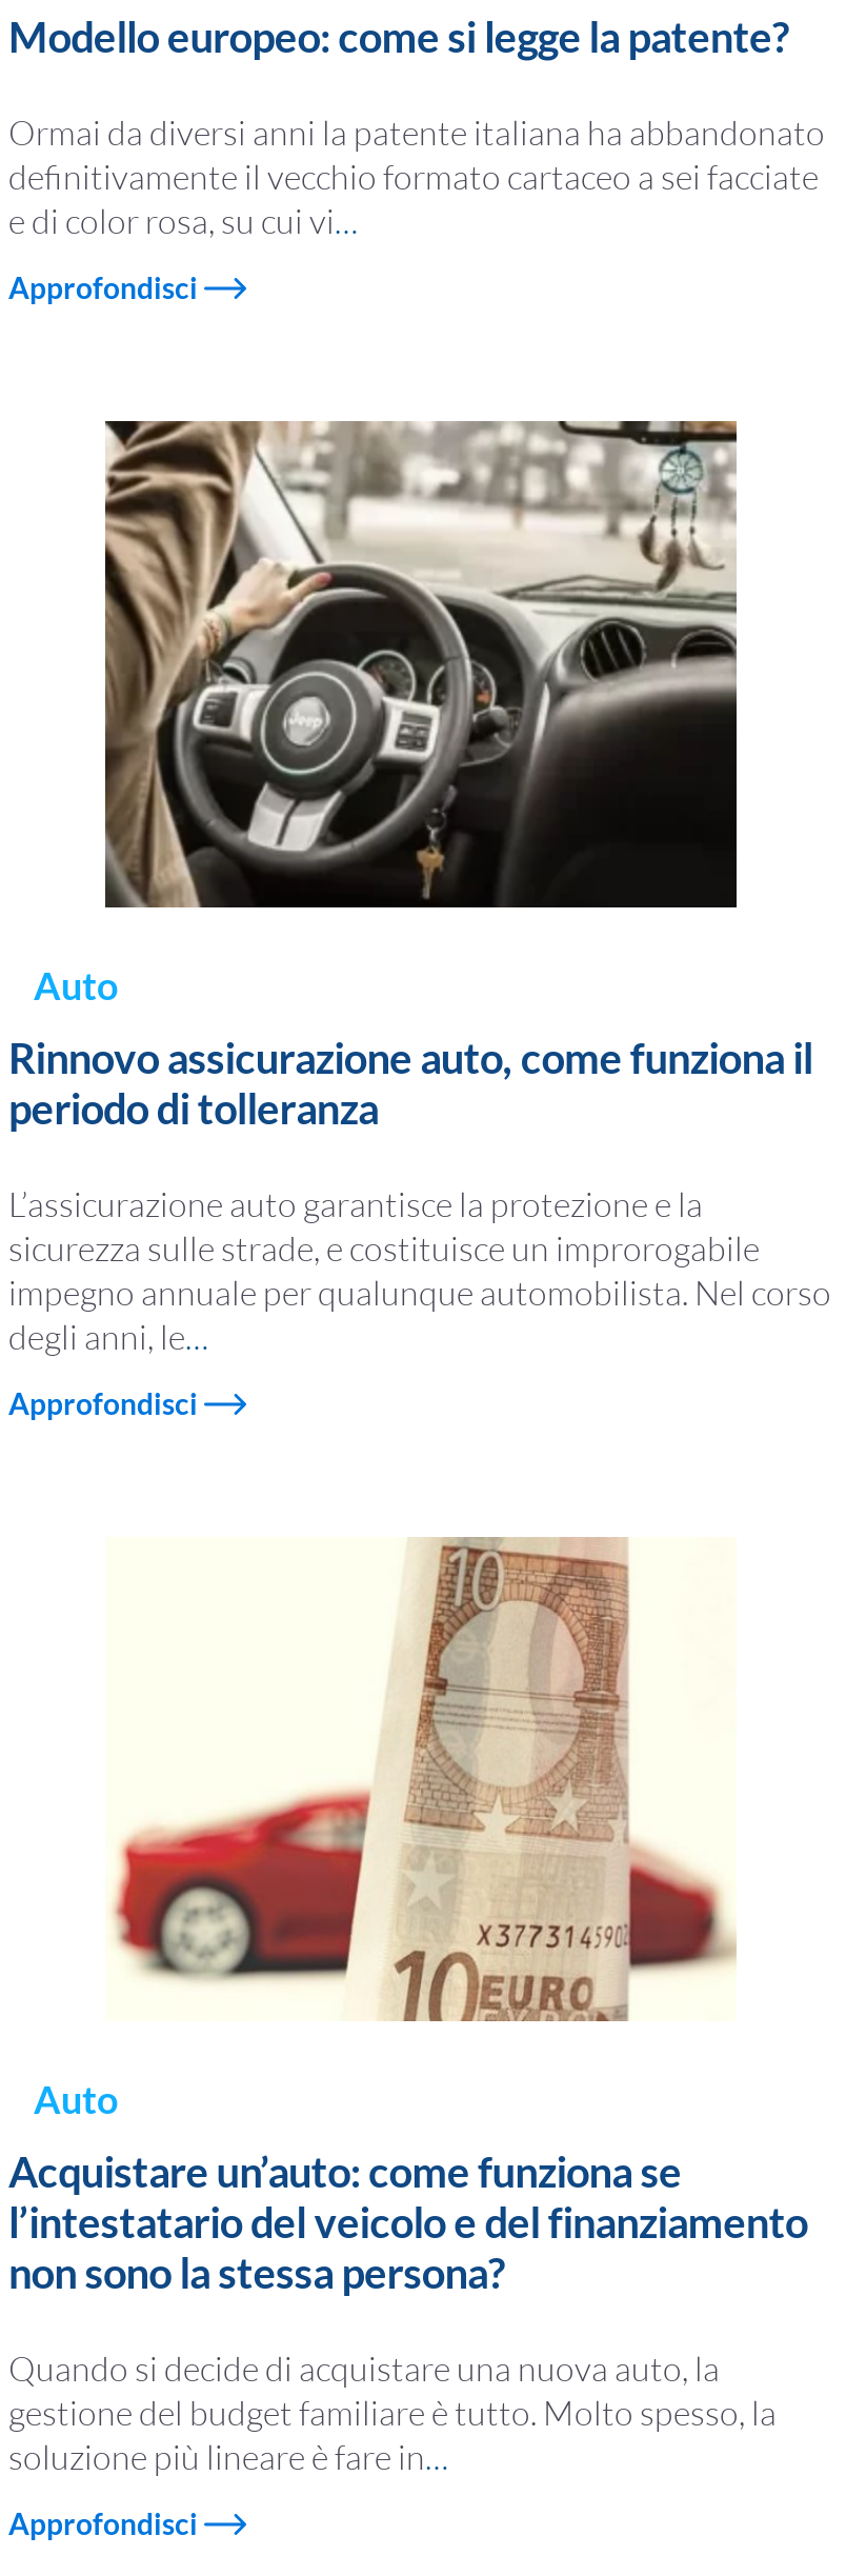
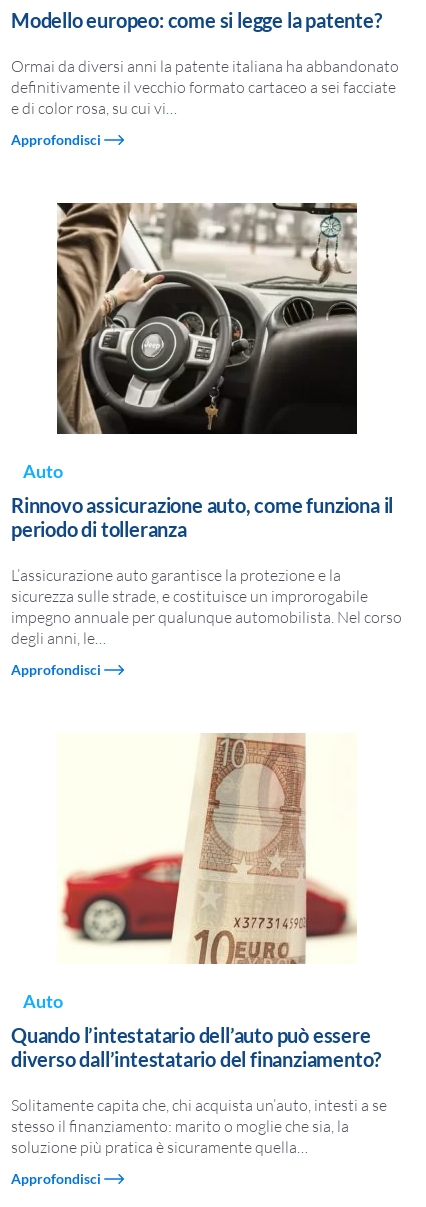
- Acquistare un’auto: come funziona se
- l’intestatario del veicolo e del finanziamento
- non sono la stessa persona?
+ Quando l’intestatario dell’auto può essere
+ diverso dall’intestatario del finanziamento?

- Quando si decide di acquistare una nuova auto, la
- gestione del budget familiare è tutto. Molto spesso, la
- soluzione più lineare è fare in…
+ Solitamente capita che, chi acquista un’auto, intesti a se
+ stesso il finanziamento: marito o moglie che sia, la
+ soluzione più pratica è sicuramente quella…
